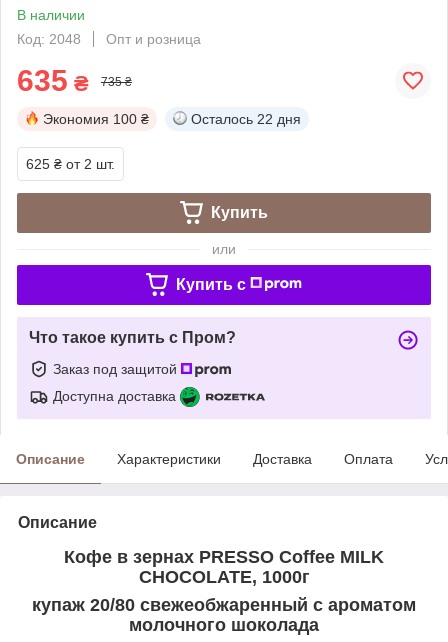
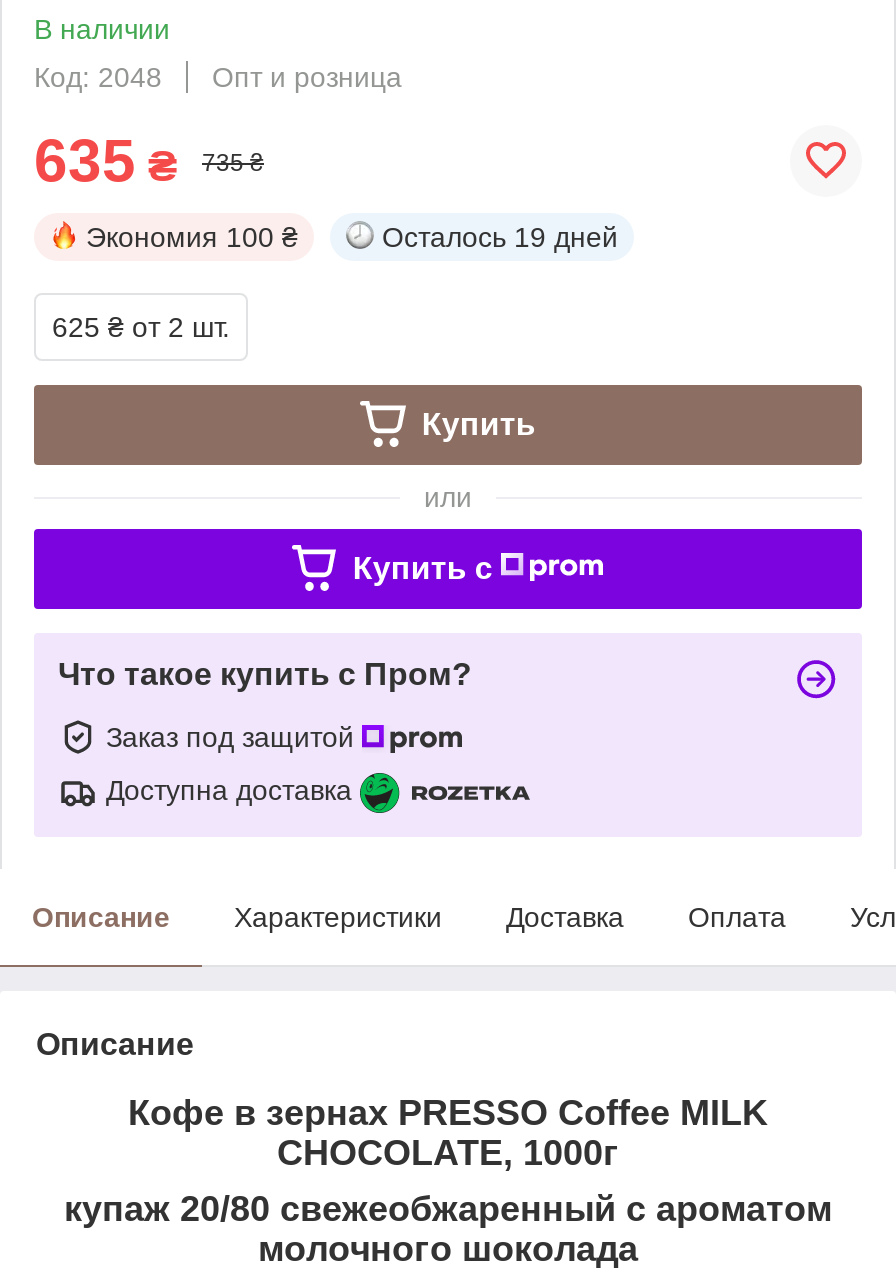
- Осталось 22 дня
+ Осталось 19 дней
